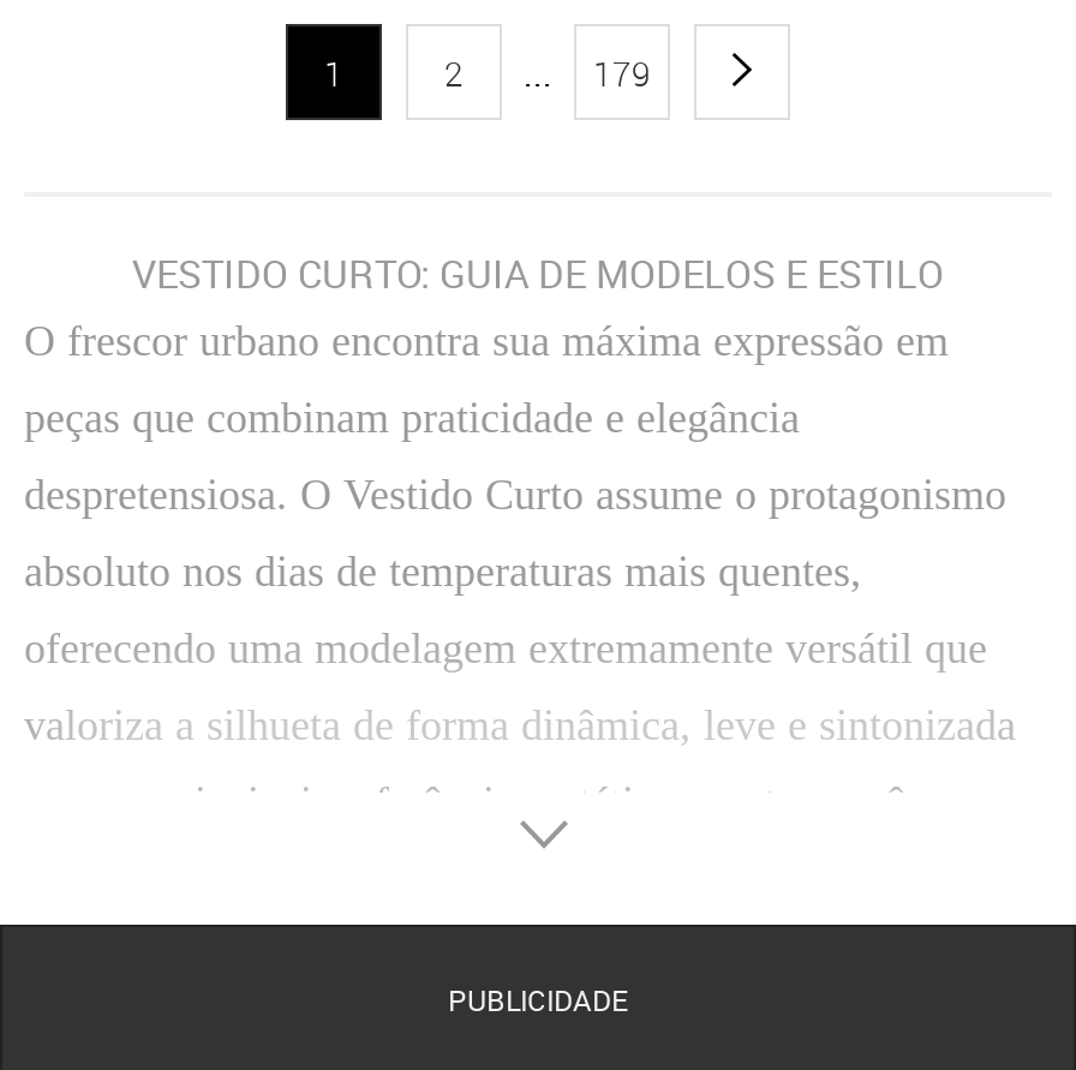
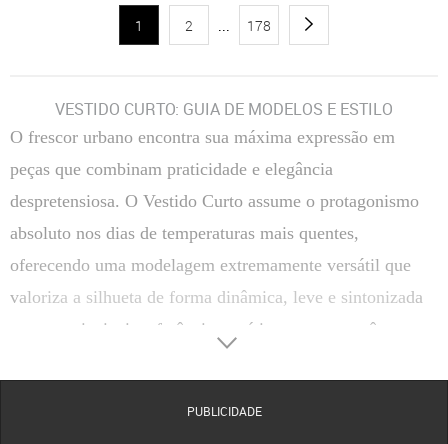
- 179
+ 178
